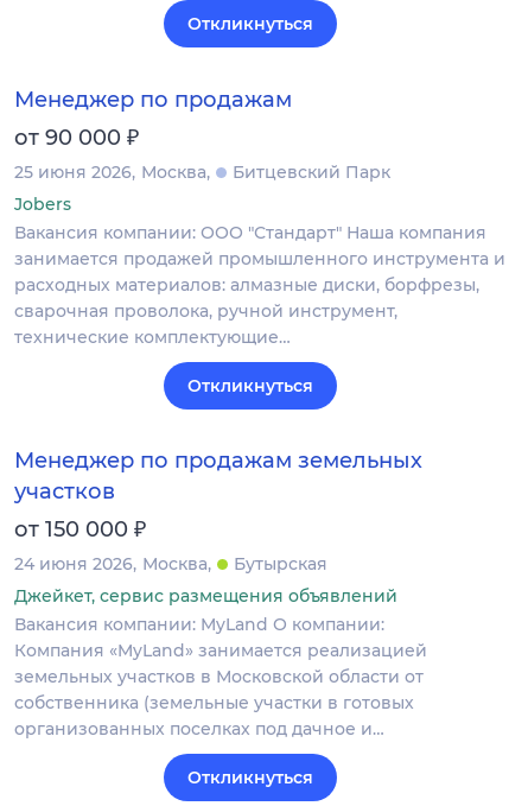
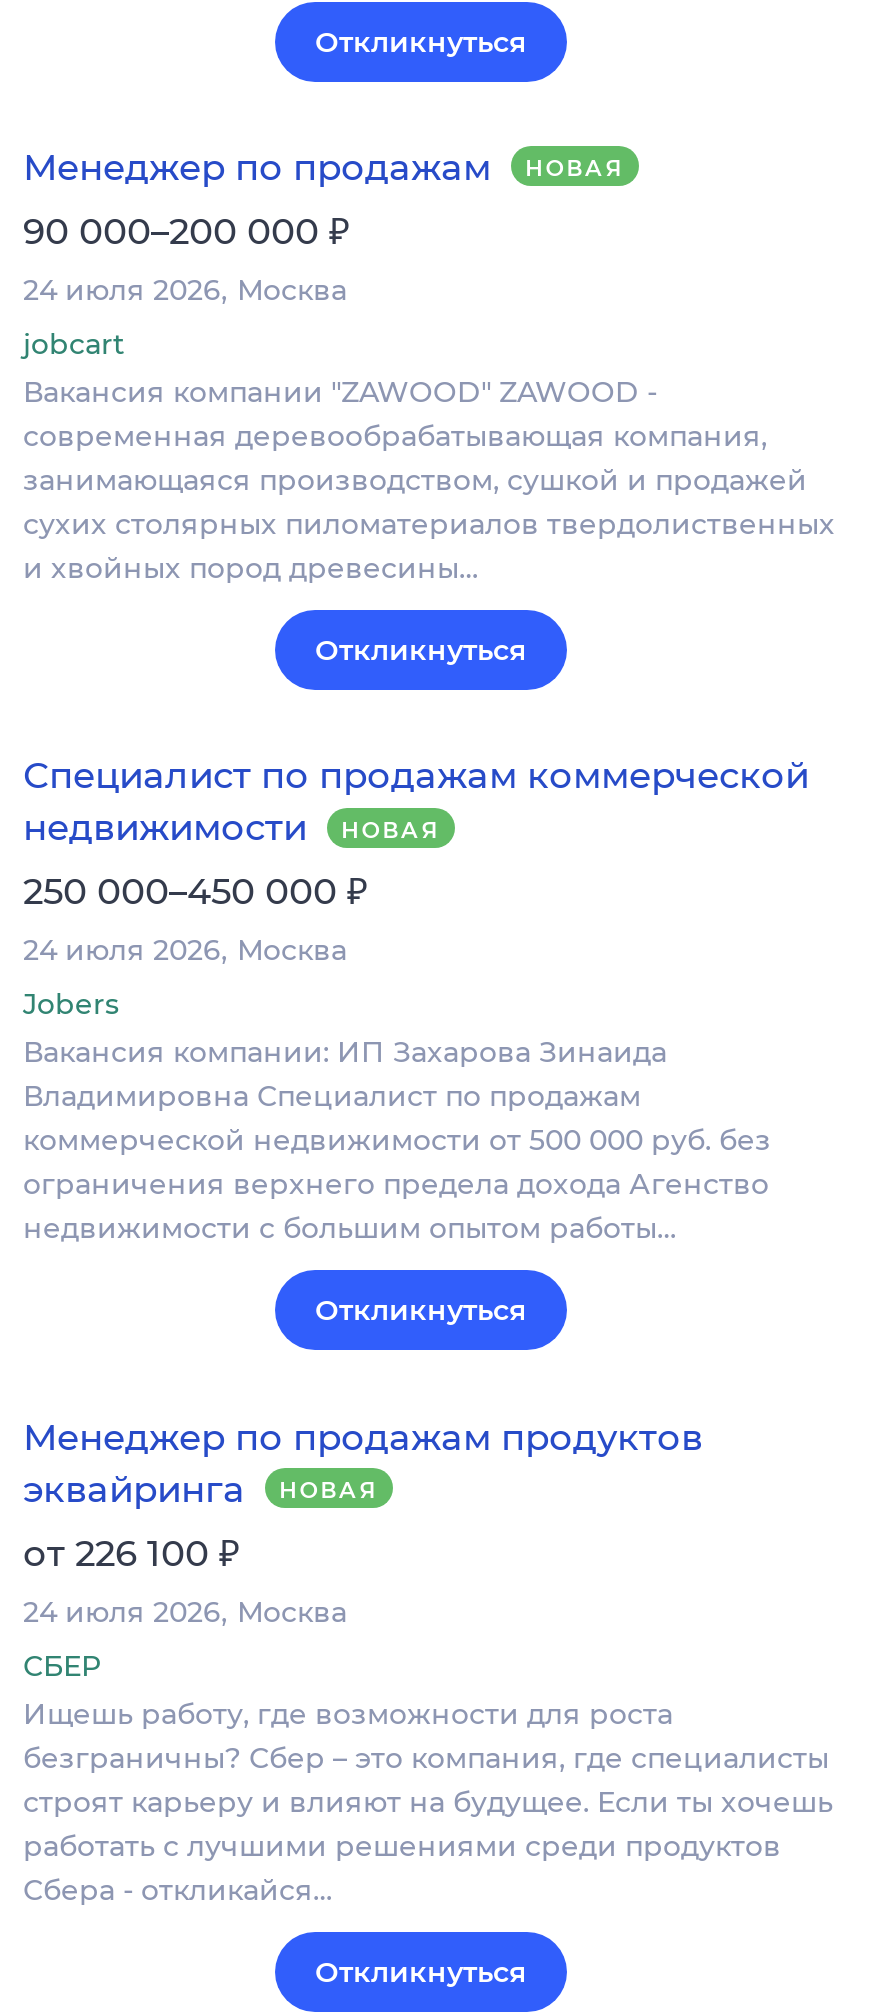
- от 90 000 ₽
- 25 июня 2026 Москва
- Битцевский Парк
+ НОВАЯ
+ 90 000–200 000 ₽
+ 24 июля 2026 Москва
+ jobcart
+ Вакансия компании "ZAWOOD" ZAWOOD -
+ современная деревообрабатывающая компания,
+ занимающаяся производством, сушкой и продажей
+ сухих столярных пиломатериалов твердолиственных
+ и хвойных пород древесины…
+ Откликнуться
+ Специалист по продажам коммерческой
+ недвижимости
+ НОВАЯ
+ 250 000–450 000 ₽
+ 24 июля 2026 Москва

- Вакансия компании: ООО "Стандарт" Наша компания
- занимается продажей промышленного инструмента и
- расходных материалов: алмазные диски, борфрезы,
- сварочная проволока, ручной инструмент,
- технические комплектующие…
+ Вакансия компании: ИП Захарова Зинаида
+ Владимировна Специалист по продажам
+ коммерческой недвижимости от 500 000 руб. без
+ ограничения верхнего предела дохода Агенство
+ недвижимости с большим опытом работы…

- Менеджер по продажам земельных
- участков
- от 150 000 ₽
- 24 июня 2026 Москва
- Бутырская
+ Менеджер по продажам продуктов
+ эквайринга
+ НОВАЯ
+ от 226 100 ₽
+ 24 июля 2026 Москва

- Джейкет, сервис размещения объявлений
- Вакансия компании: MyLand О компании:
- Компания «MyLand» занимается реализацией
- земельных участков в Московской области от
- собственника (земельные участки в готовых
- организованных поселках под дачное и…
+ СБЕР
+ Ищешь работу, где возможности для роста
+ безграничны? Сбер – это компания, где специалисты
+ строят карьеру и влияют на будущее. Если ты хочешь
+ работать с лучшими решениями среди продуктов
+ Сбера - откликайся…
